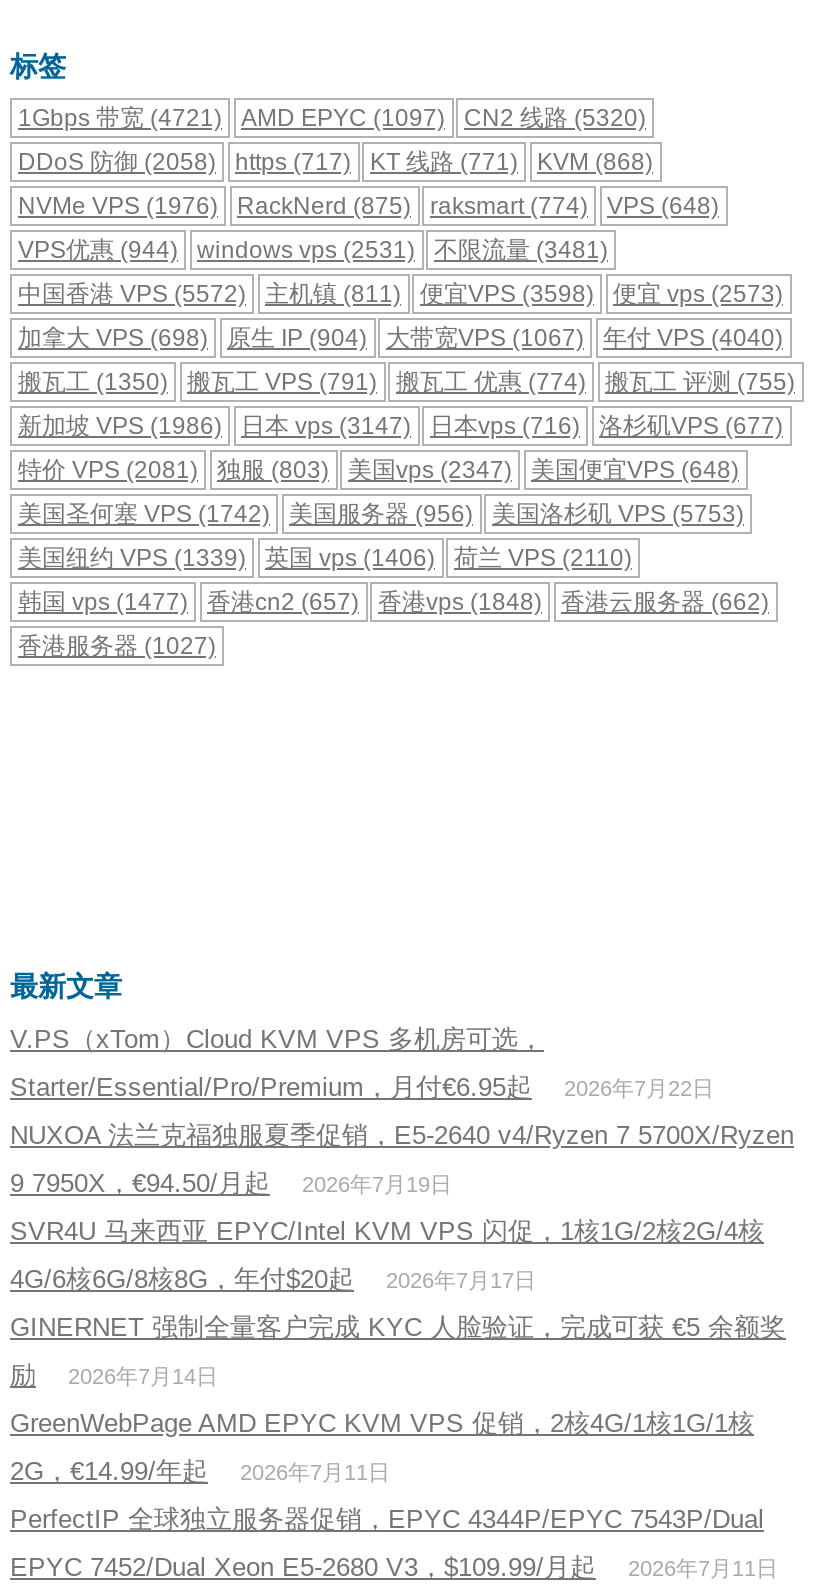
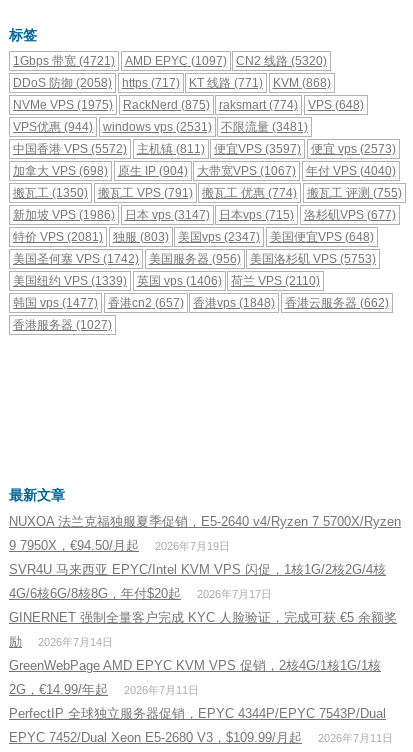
- NVMe VPS (1976) RackNerd (875) raksmart (774) VPS (648)
+ NVMe VPS (1975) RackNerd (875) raksmart (774) VPS (648)

- 中国香港 VPS (5572) 主机镇(811) 便宜VPS (3598) 便宜 vps (2573)
+ 中国香港 VPS (5572) 主机镇(811) 便宜VPS (3597) 便宜 vps (2573)

- 新加坡 VPS (1986) 日本 vps (3147) 日本vps (716) 洛杉矶VPS (677)
+ 新加坡 VPS (1986) 日本 vps (3147) 日本vps (715) 洛杉矶VPS (677)

- V.PS（xTom）Cloud KVM VPS 多机房可选，
- Starter/Essential/Pro/Premium，月付€6.95起
- 2026年7月22日
